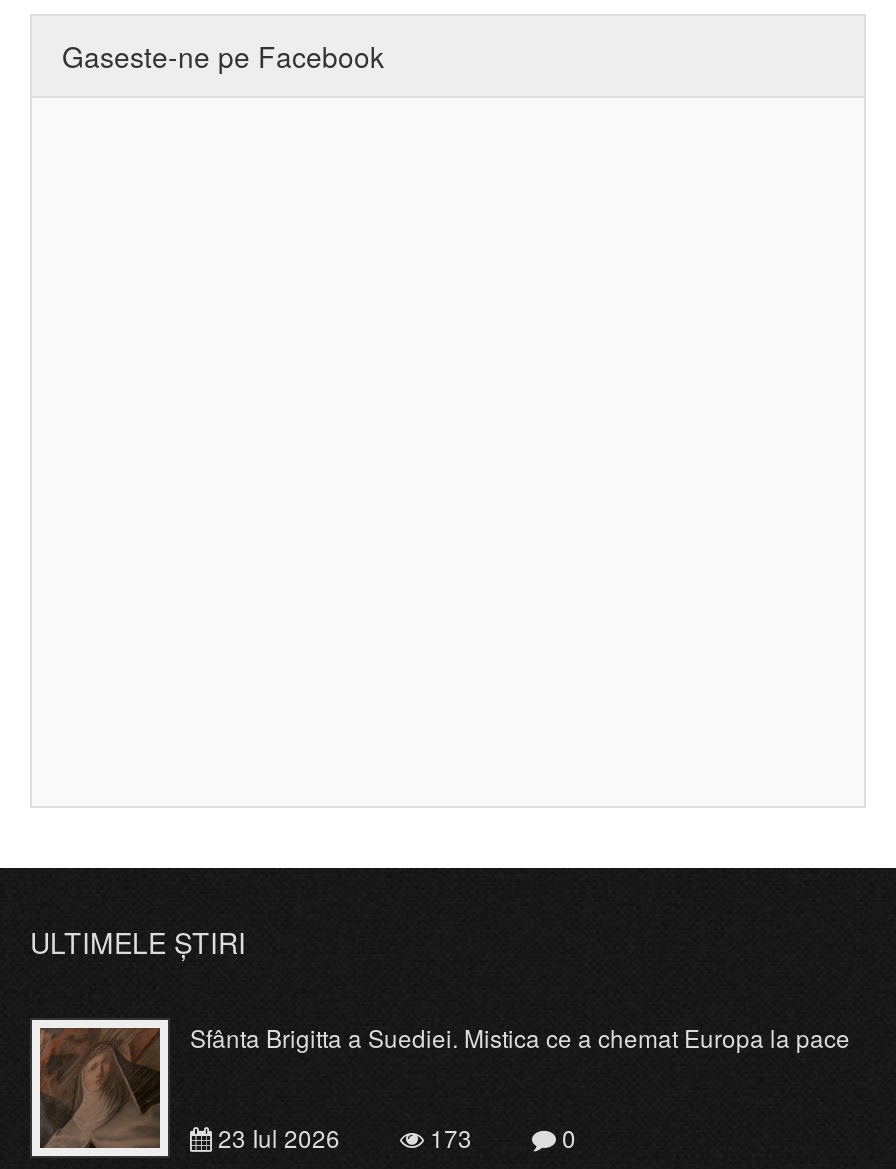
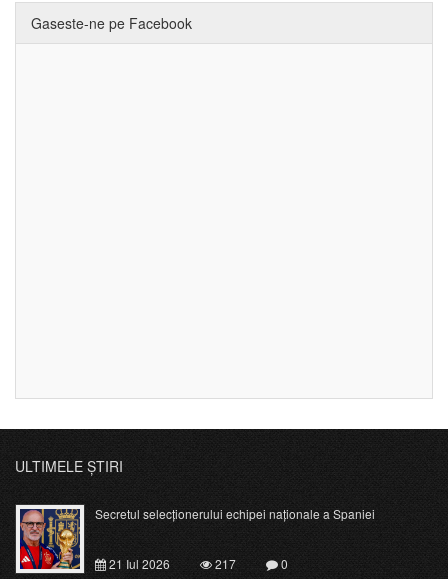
- [image]
- Sfânta Brigitta a Suediei. Mistica ce a chemat Europa la pace
+ [image]
+ Secretul selecționerului echipei naționale a Spaniei

- 23 Iul 2026
- 173
+ 21 Iul 2026
+ 217
